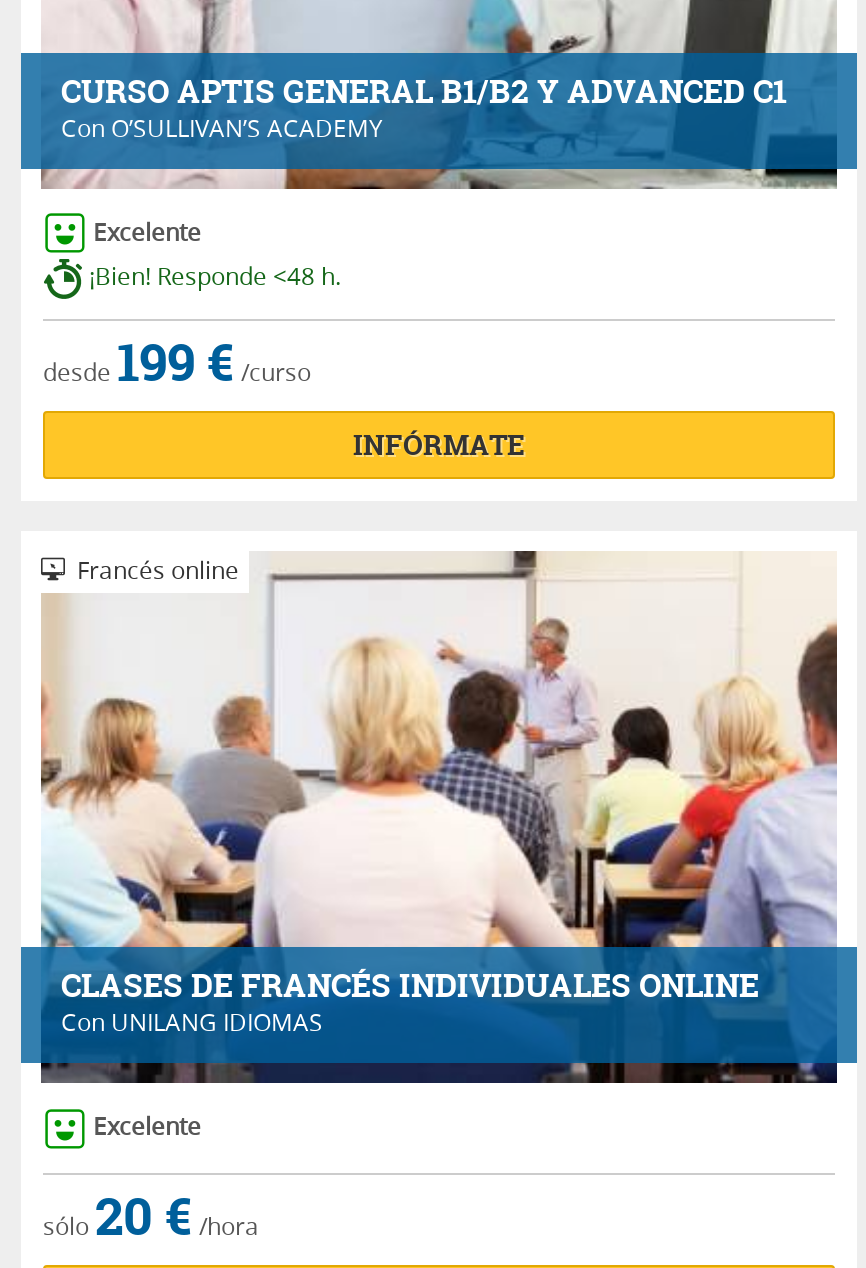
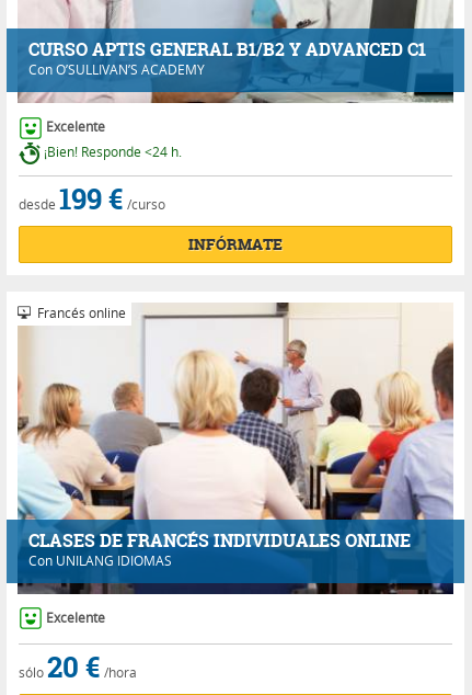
- ¡Bien! Responde <48 h.
+ ¡Bien! Responde <24 h.
